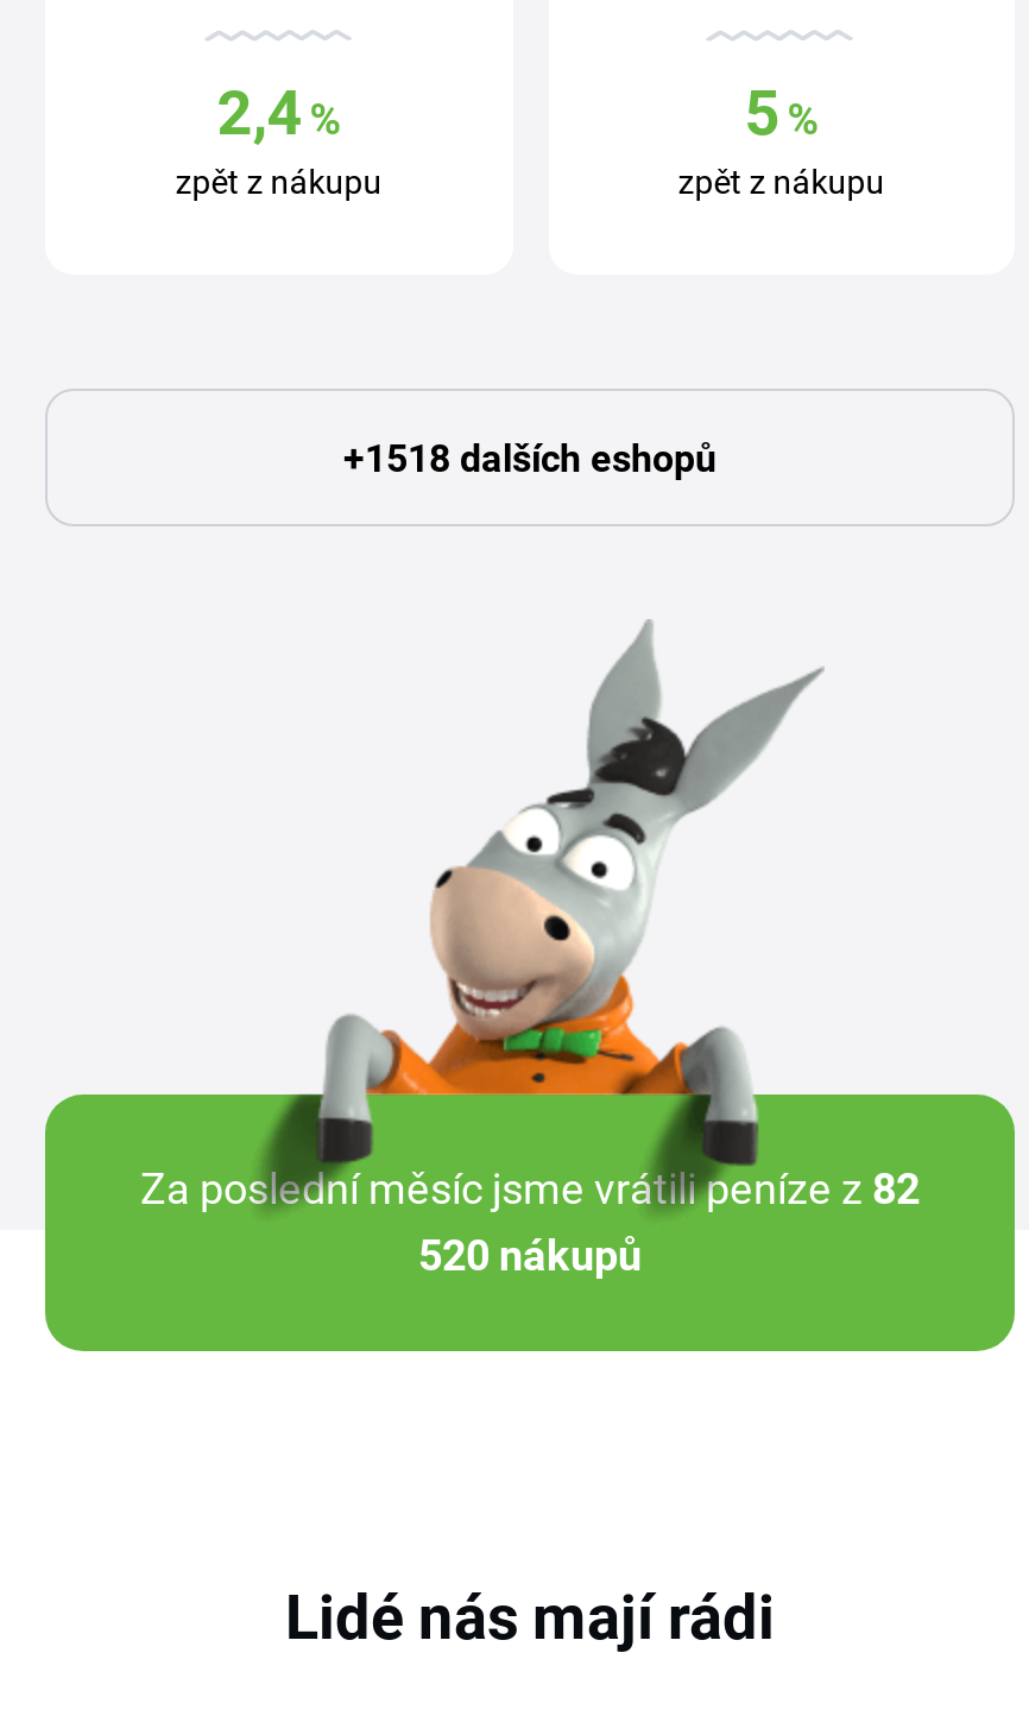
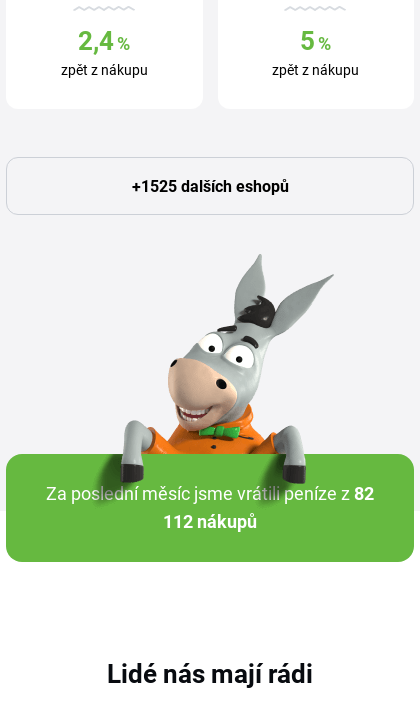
- +1518 dalších eshopů
+ +1525 dalších eshopů

- 520 nákupů
+ 112 nákupů
